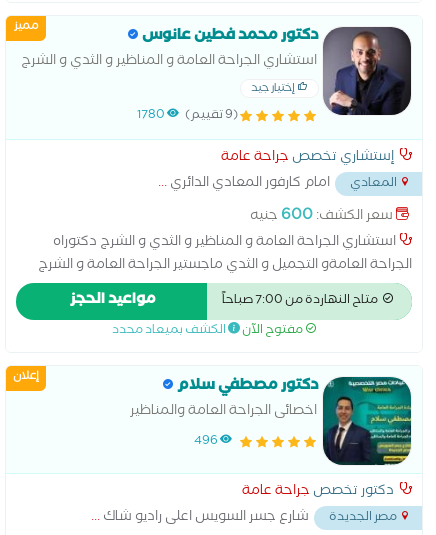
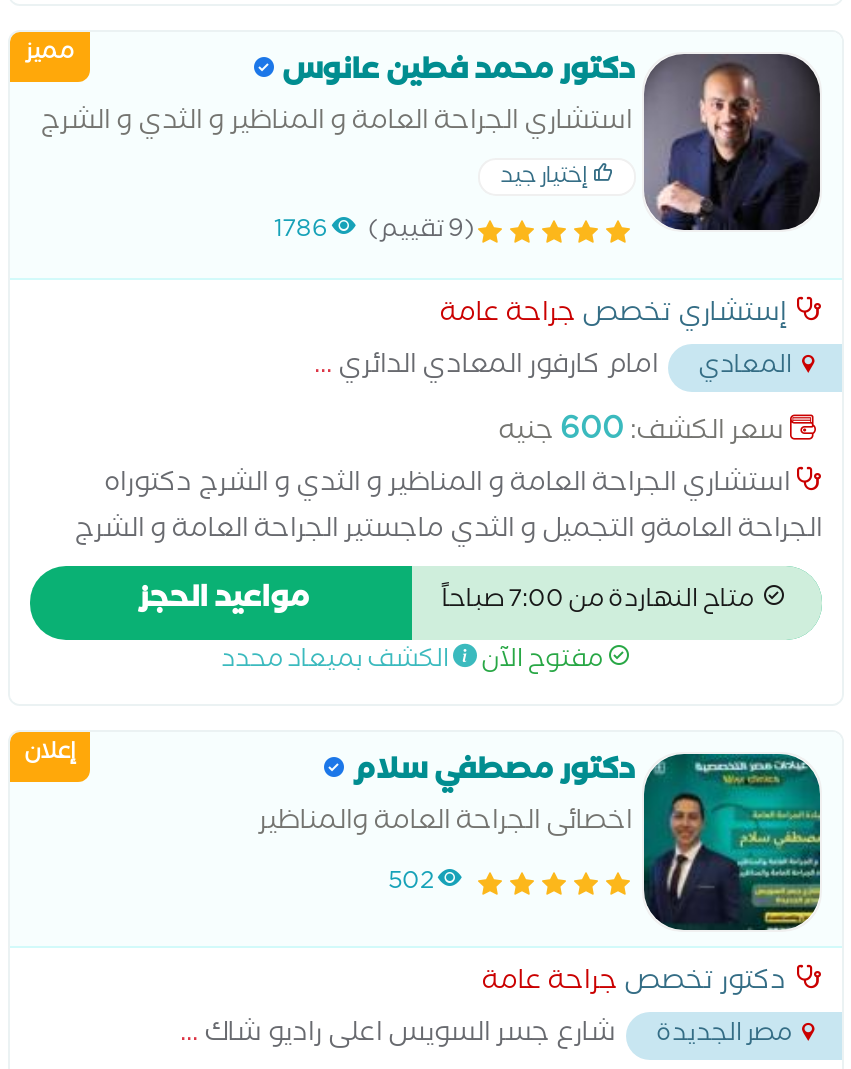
- 1780
+ 1786

- 496
+ 502
